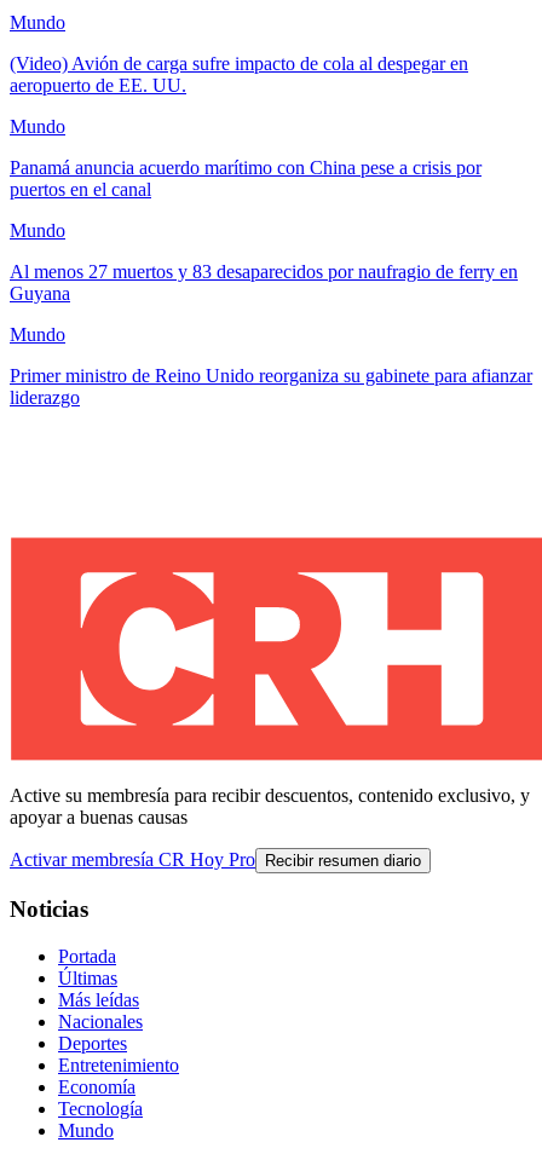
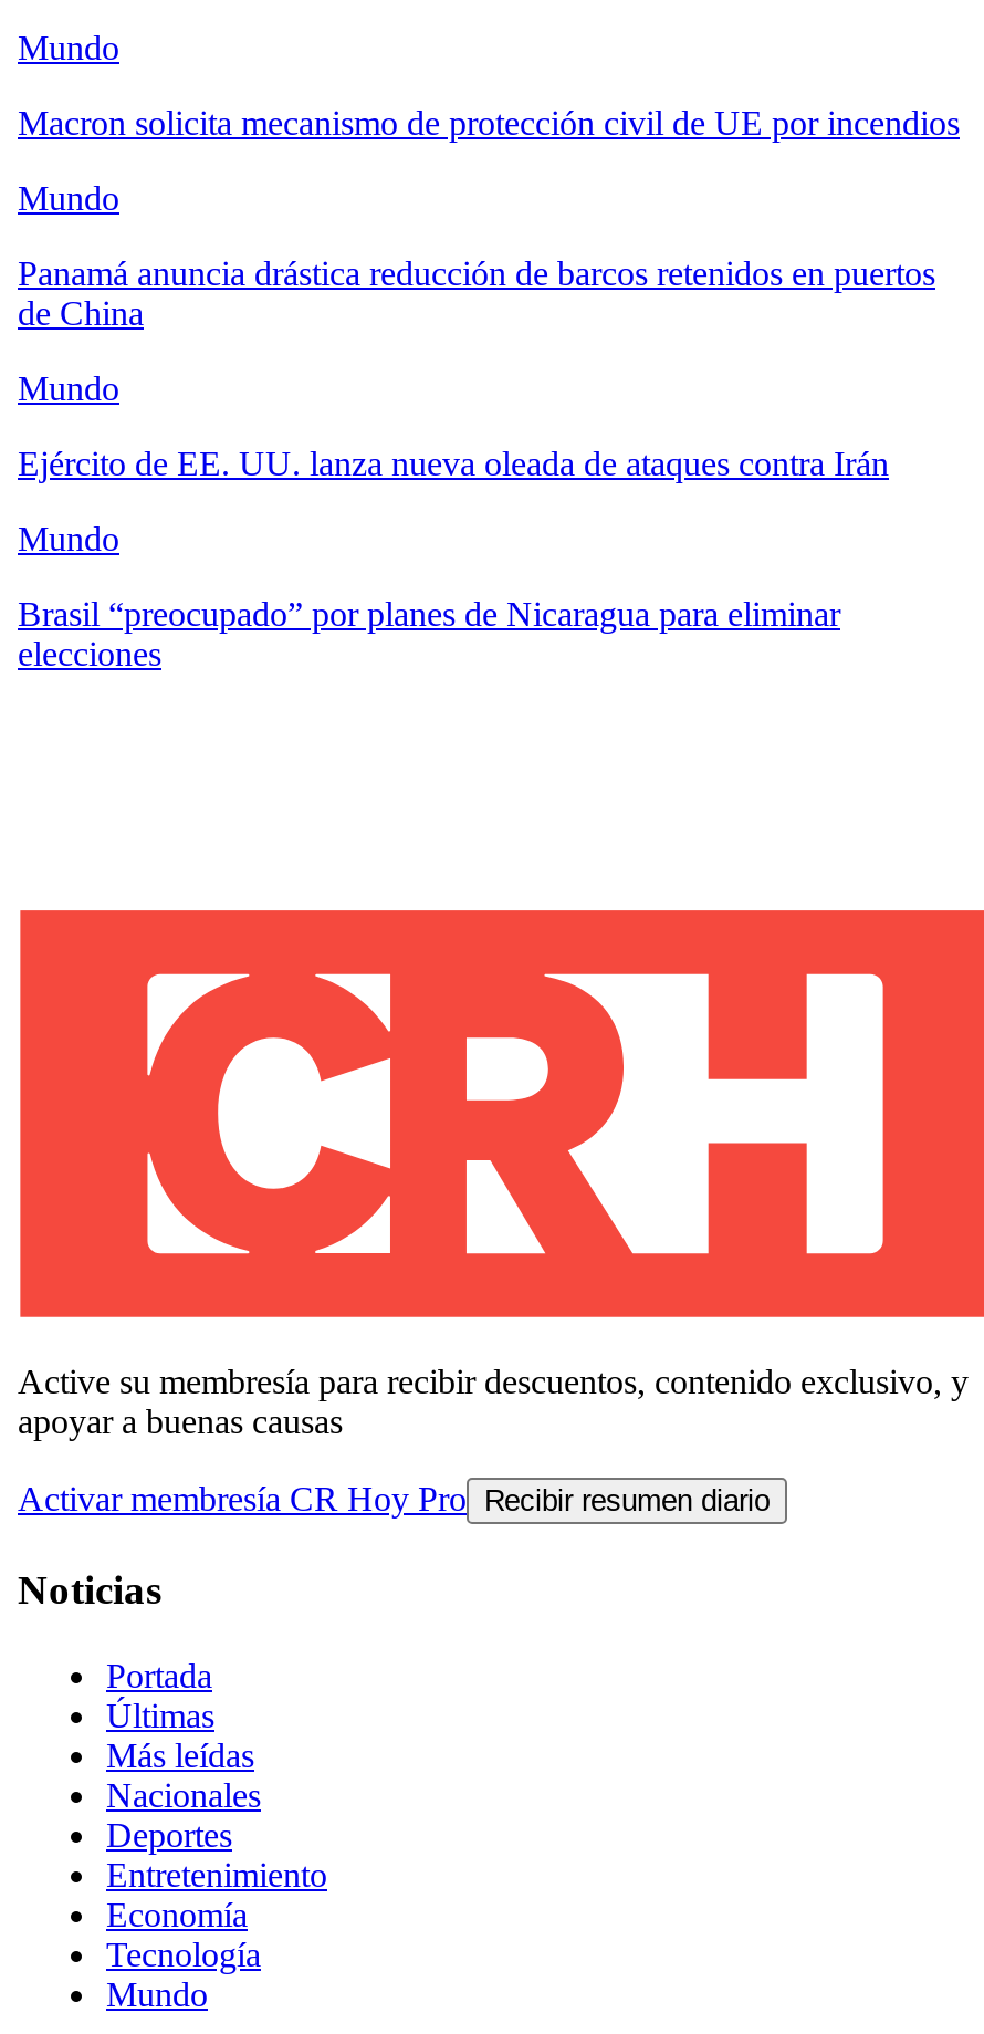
- (Video) Avión de carga sufre impacto de cola al despegar en
- aeropuerto de EE. UU.
+ Macron solicita mecanismo de protección civil de UE por incendios

- Panamá anuncia acuerdo marítimo con China pese a crisis por
- puertos en el canal
+ Panamá anuncia drástica reducción de barcos retenidos en puertos
+ de China

- Al menos 27 muertos y 83 desaparecidos por naufragio de ferry en
- Guyana
+ Ejército de EE. UU. lanza nueva oleada de ataques contra Irán

- Primer ministro de Reino Unido reorganiza su gabinete para afianzar
- liderazgo
+ Brasil “preocupado” por planes de Nicaragua para eliminar
+ elecciones
